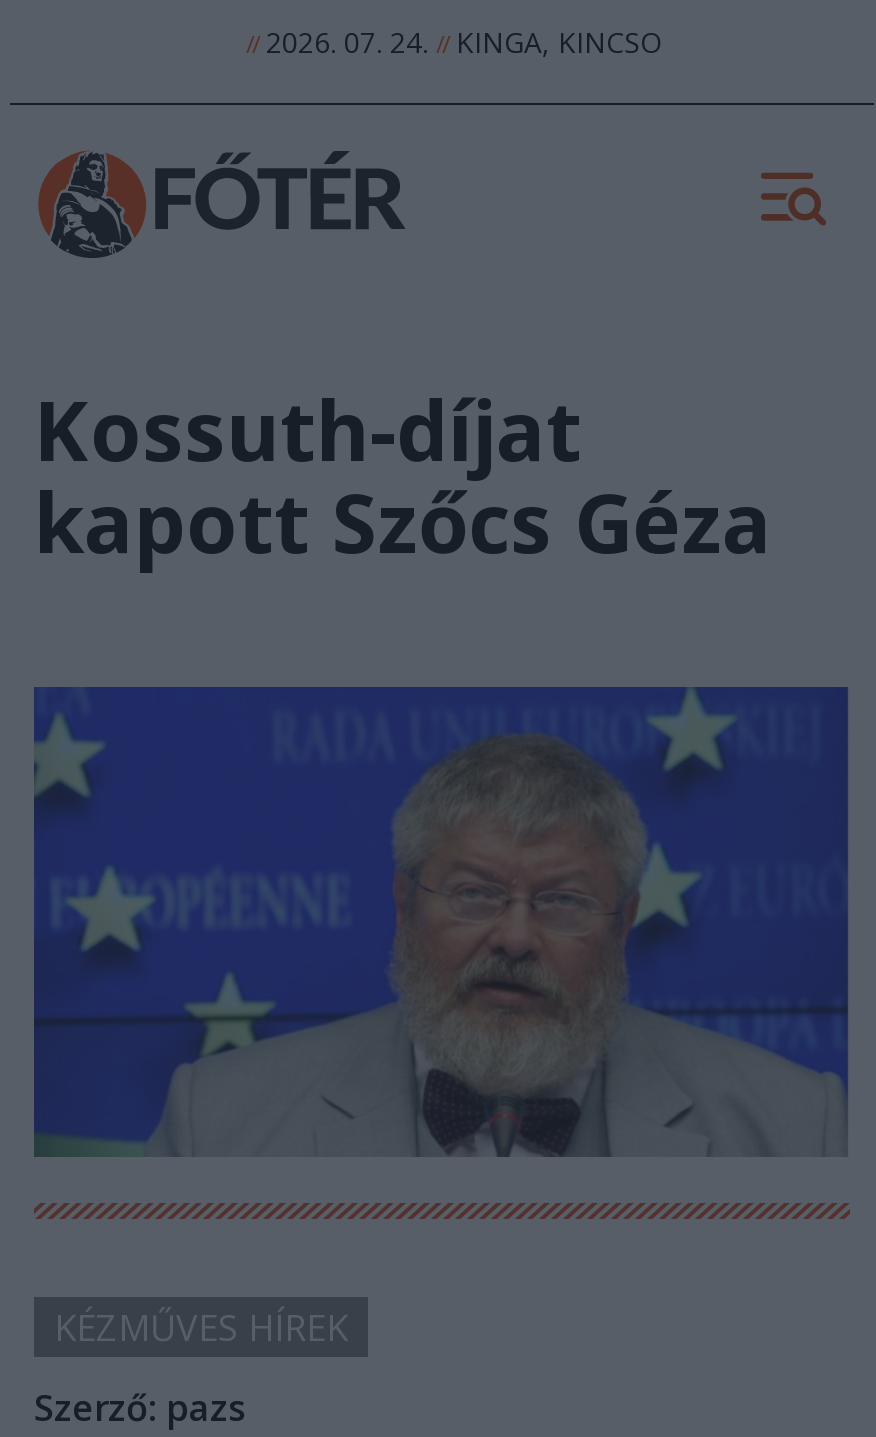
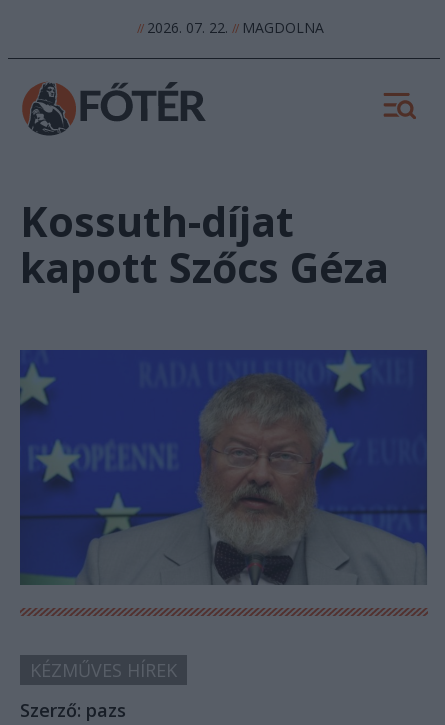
- // 2026. 07. 24. // KINGA, KINCSO
+ // 2026. 07. 22. // MAGDOLNA
